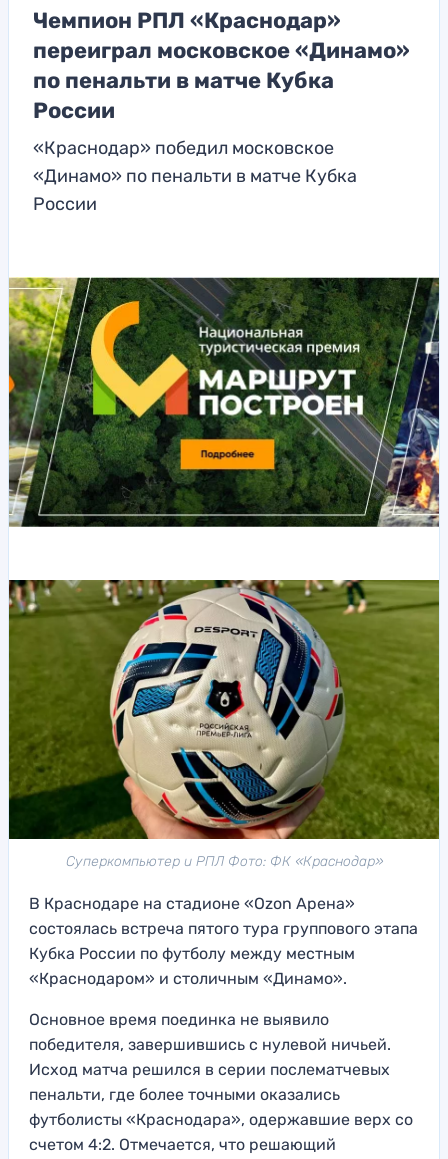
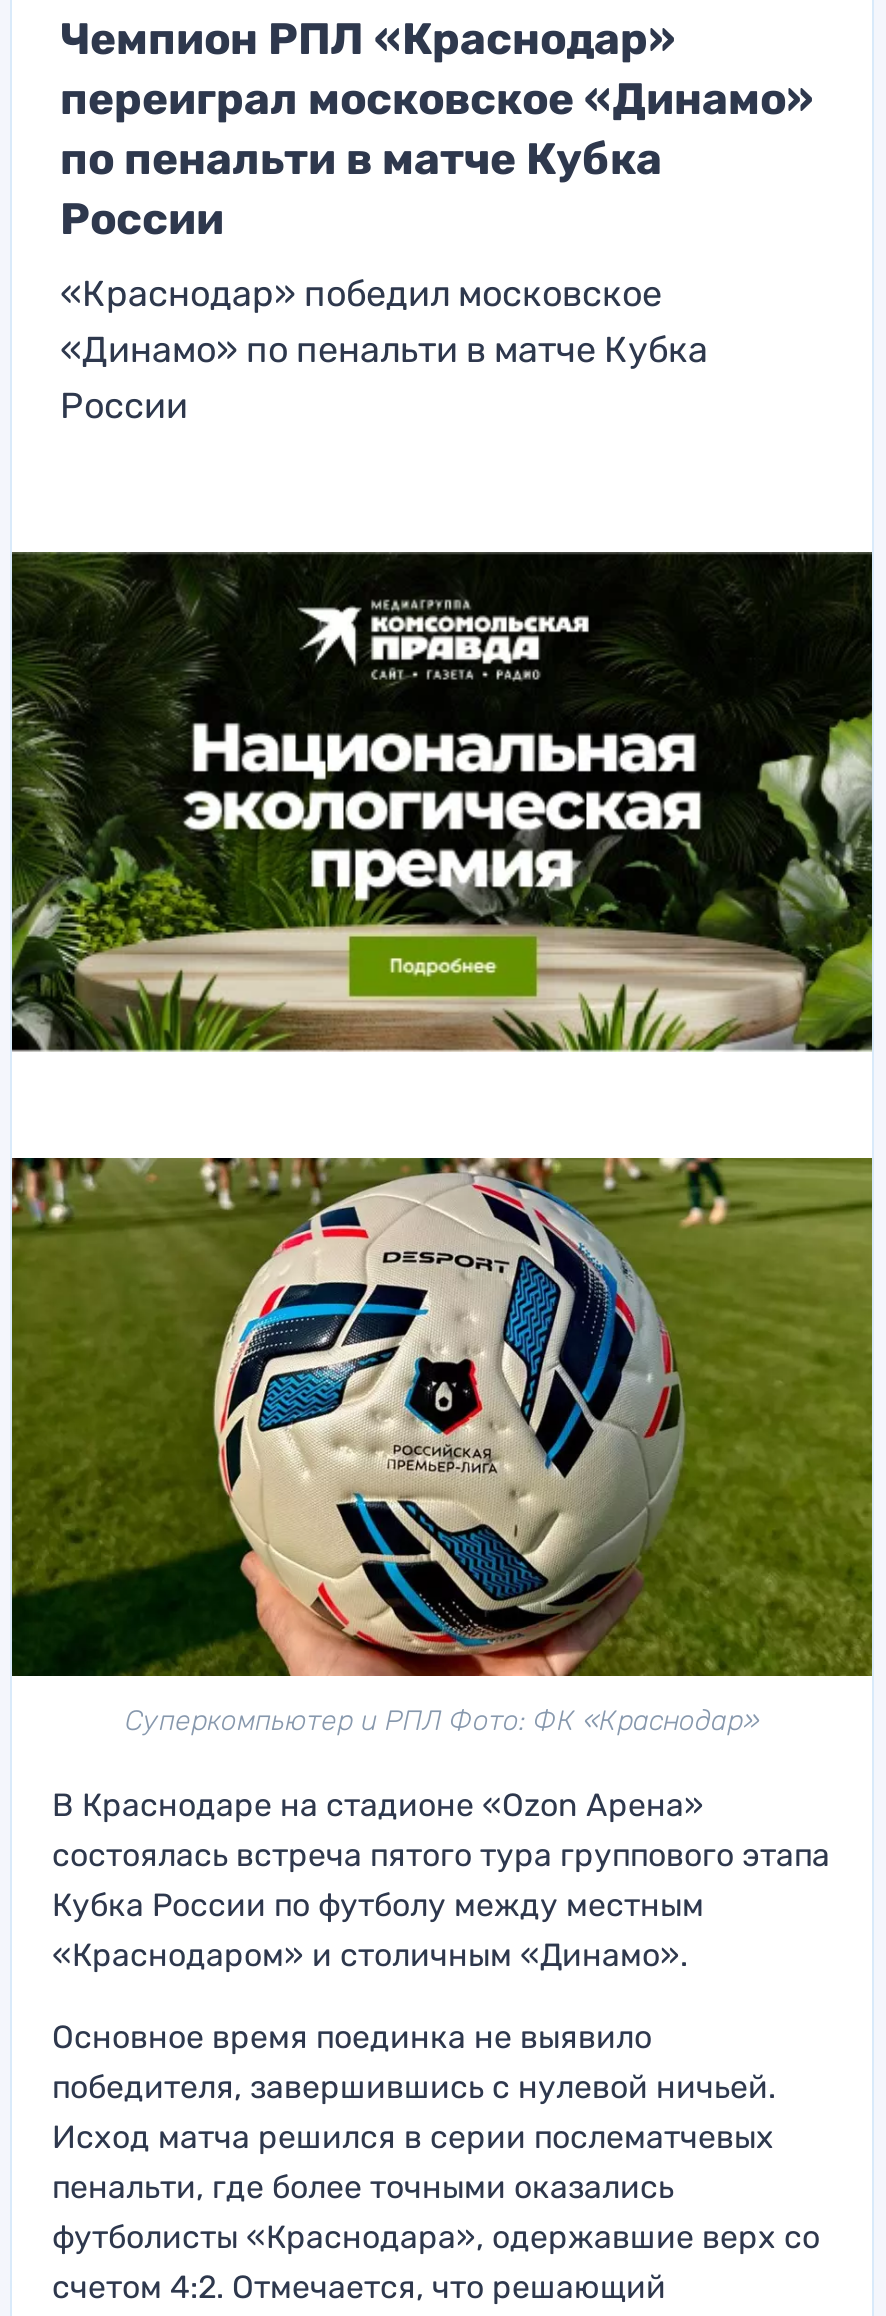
- [image]
+ [image]
